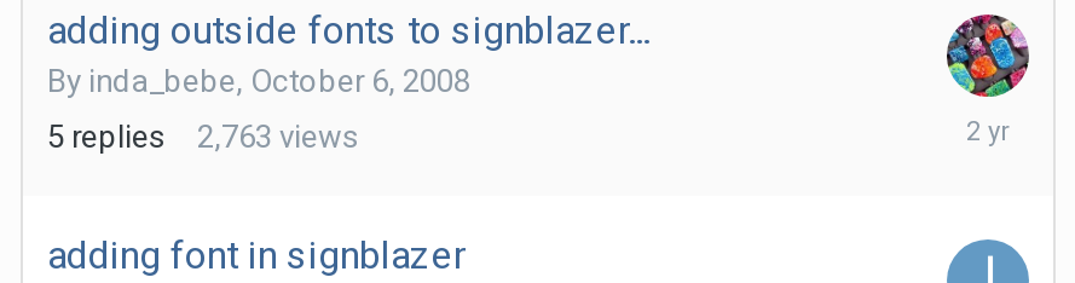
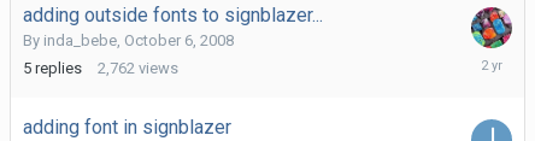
- 5 replies 2,763 views
+ 5 replies 2,762 views
